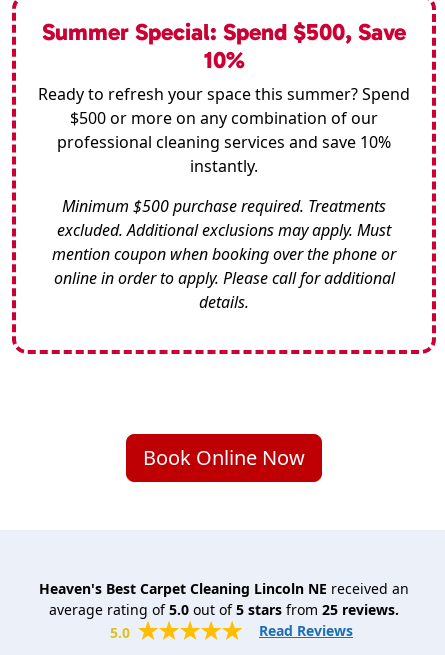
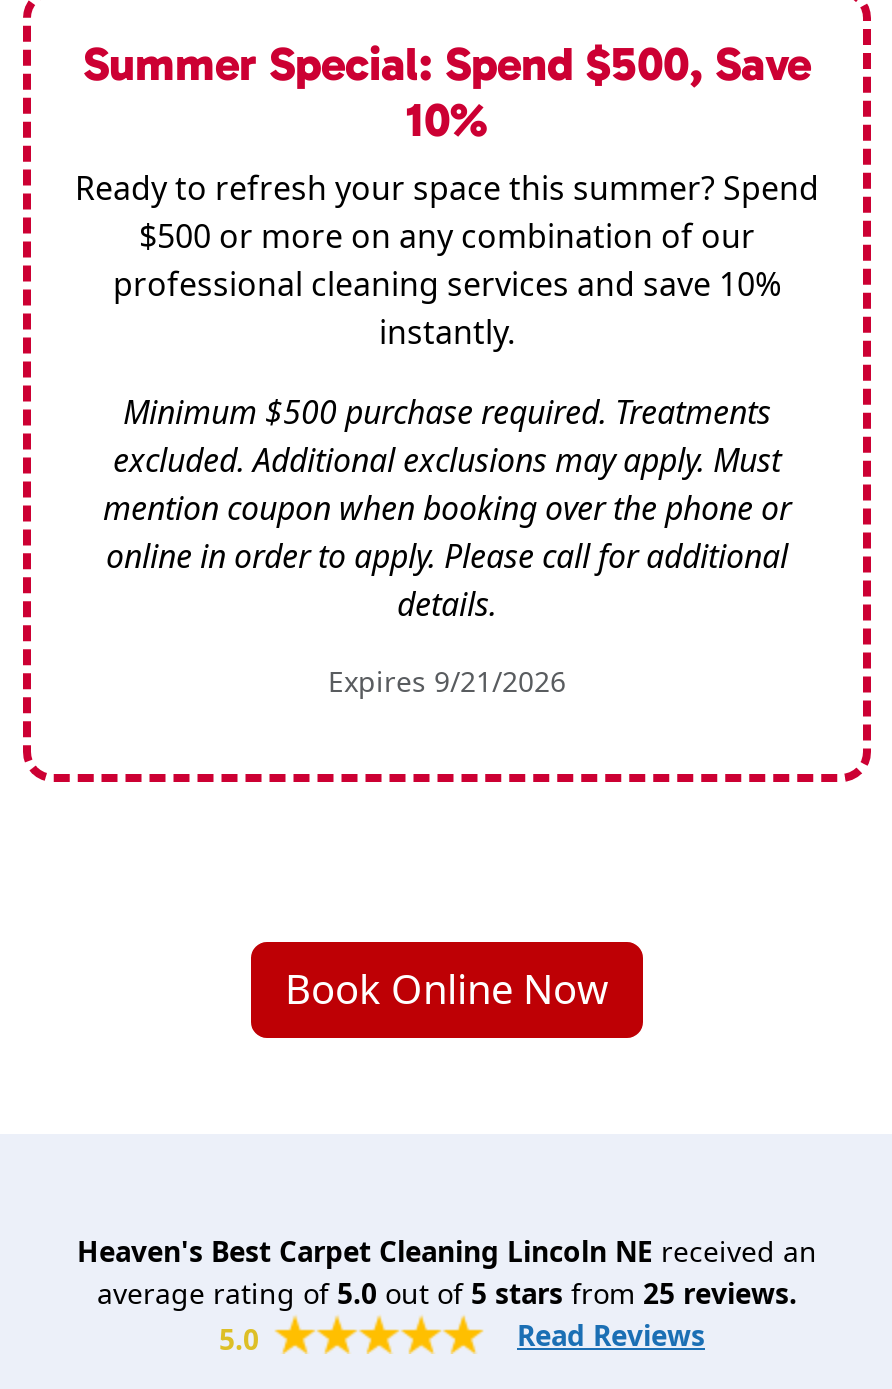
+ Expires 9/21/2026
